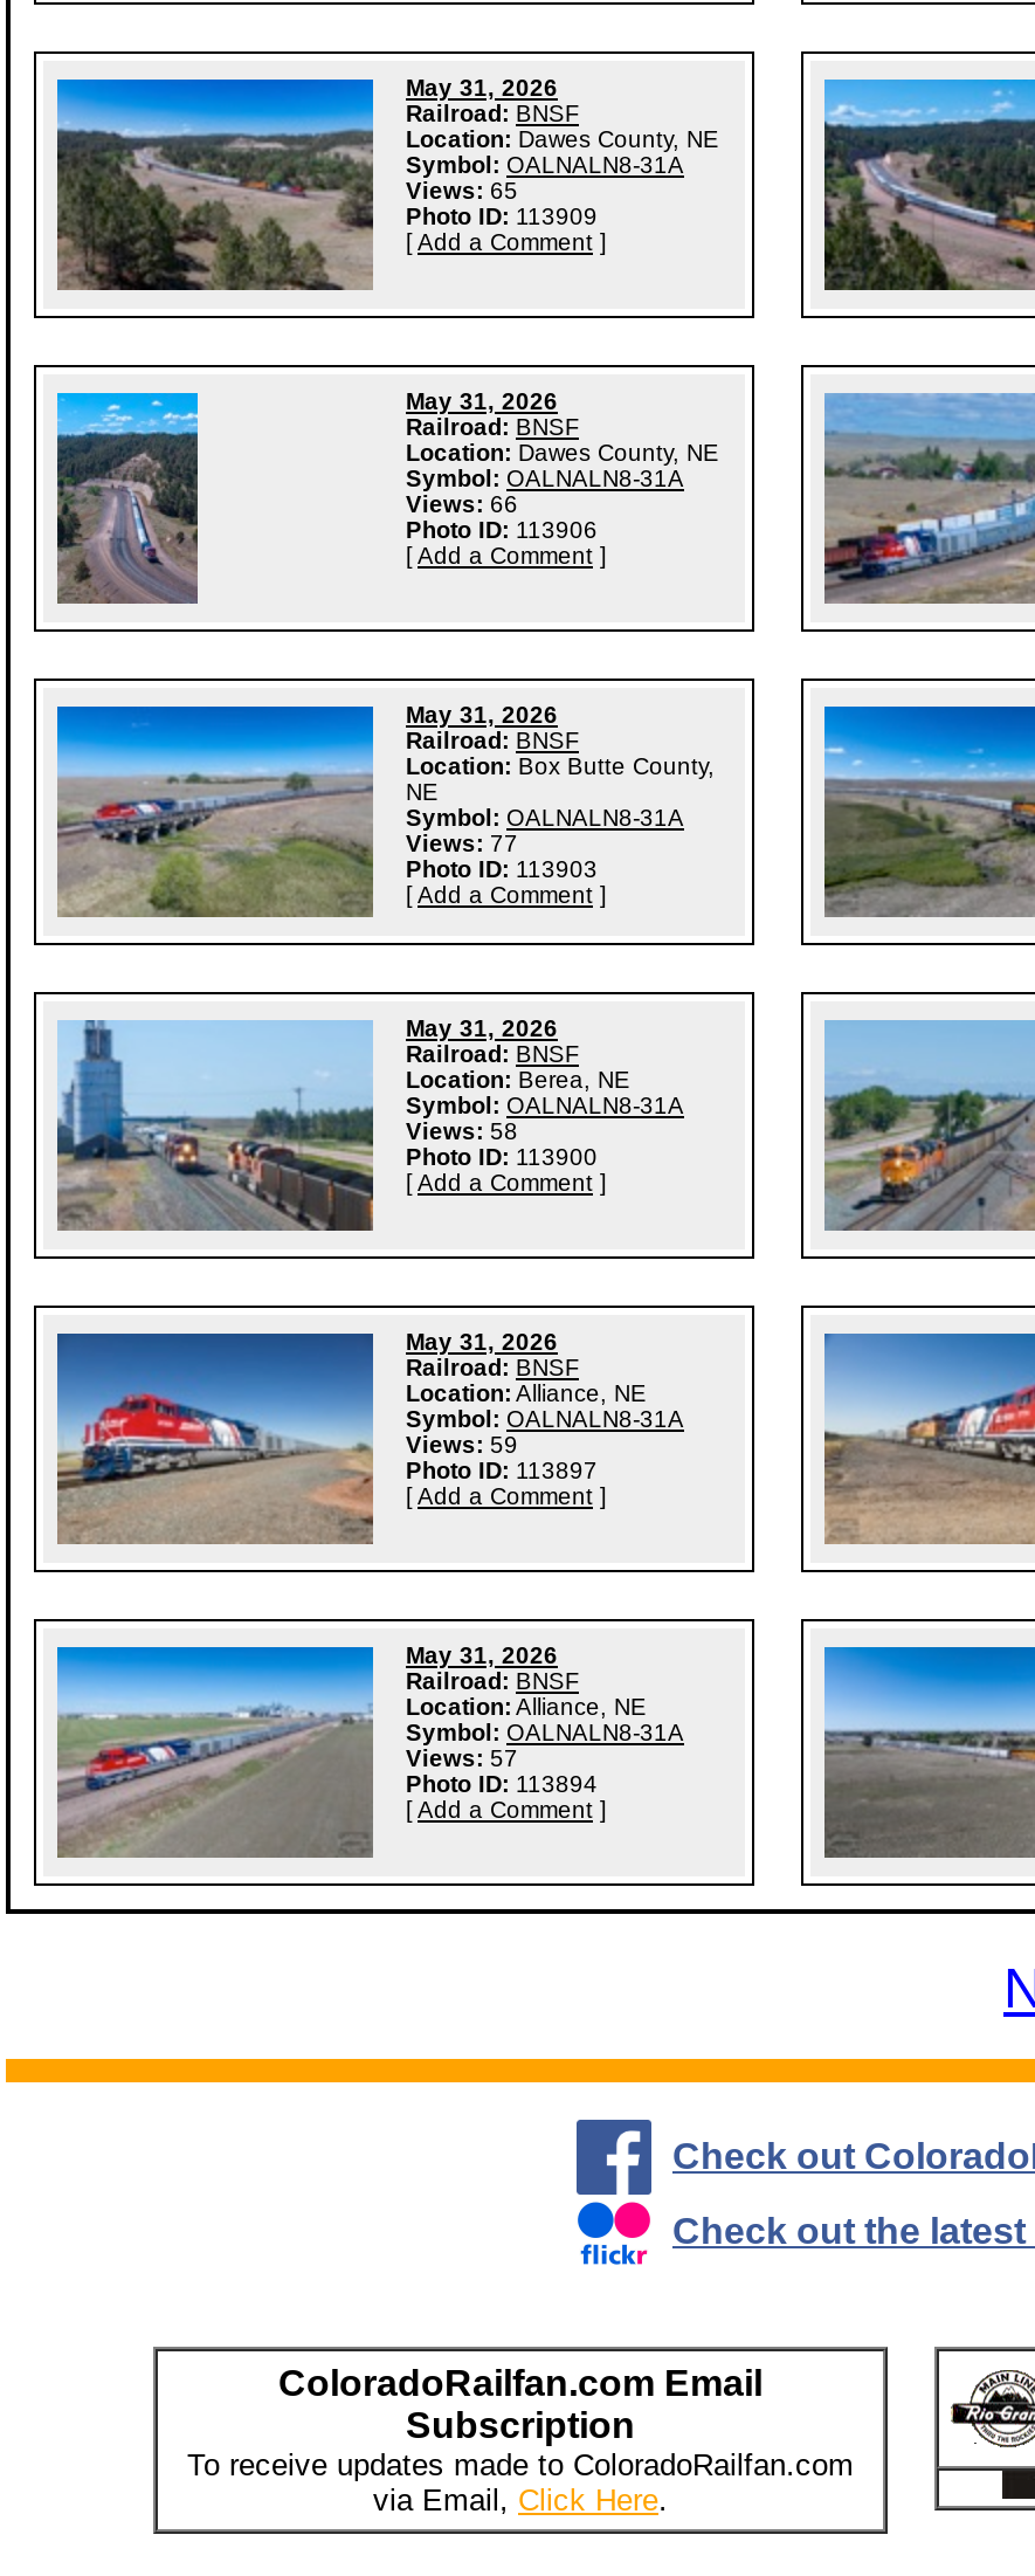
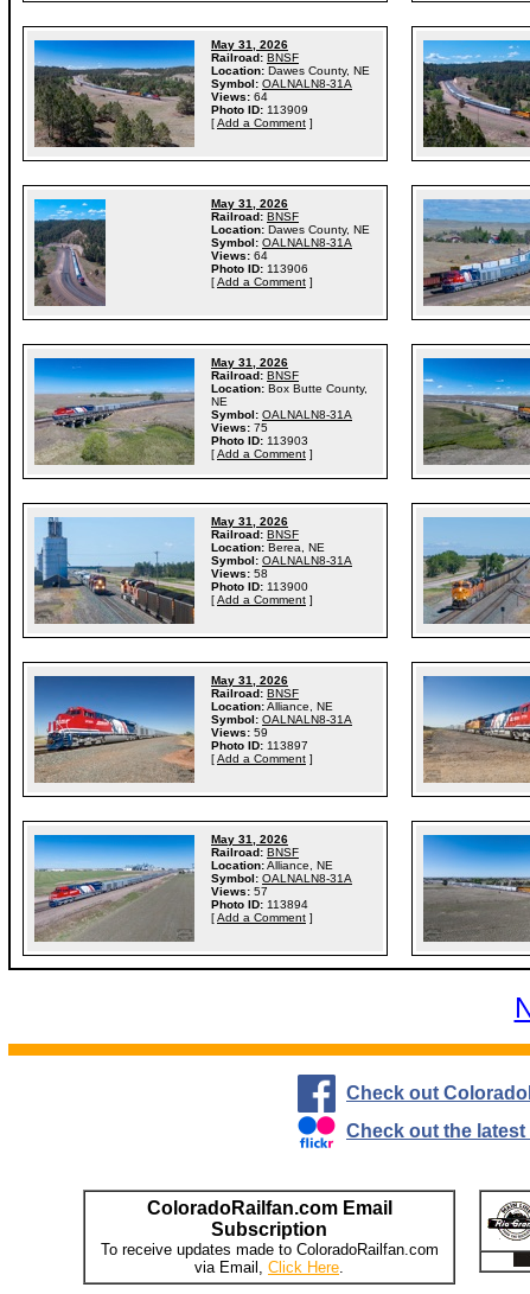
- Views: 65
+ Views: 64

- Views: 66
+ Views: 64

- Views: 77
+ Views: 75
